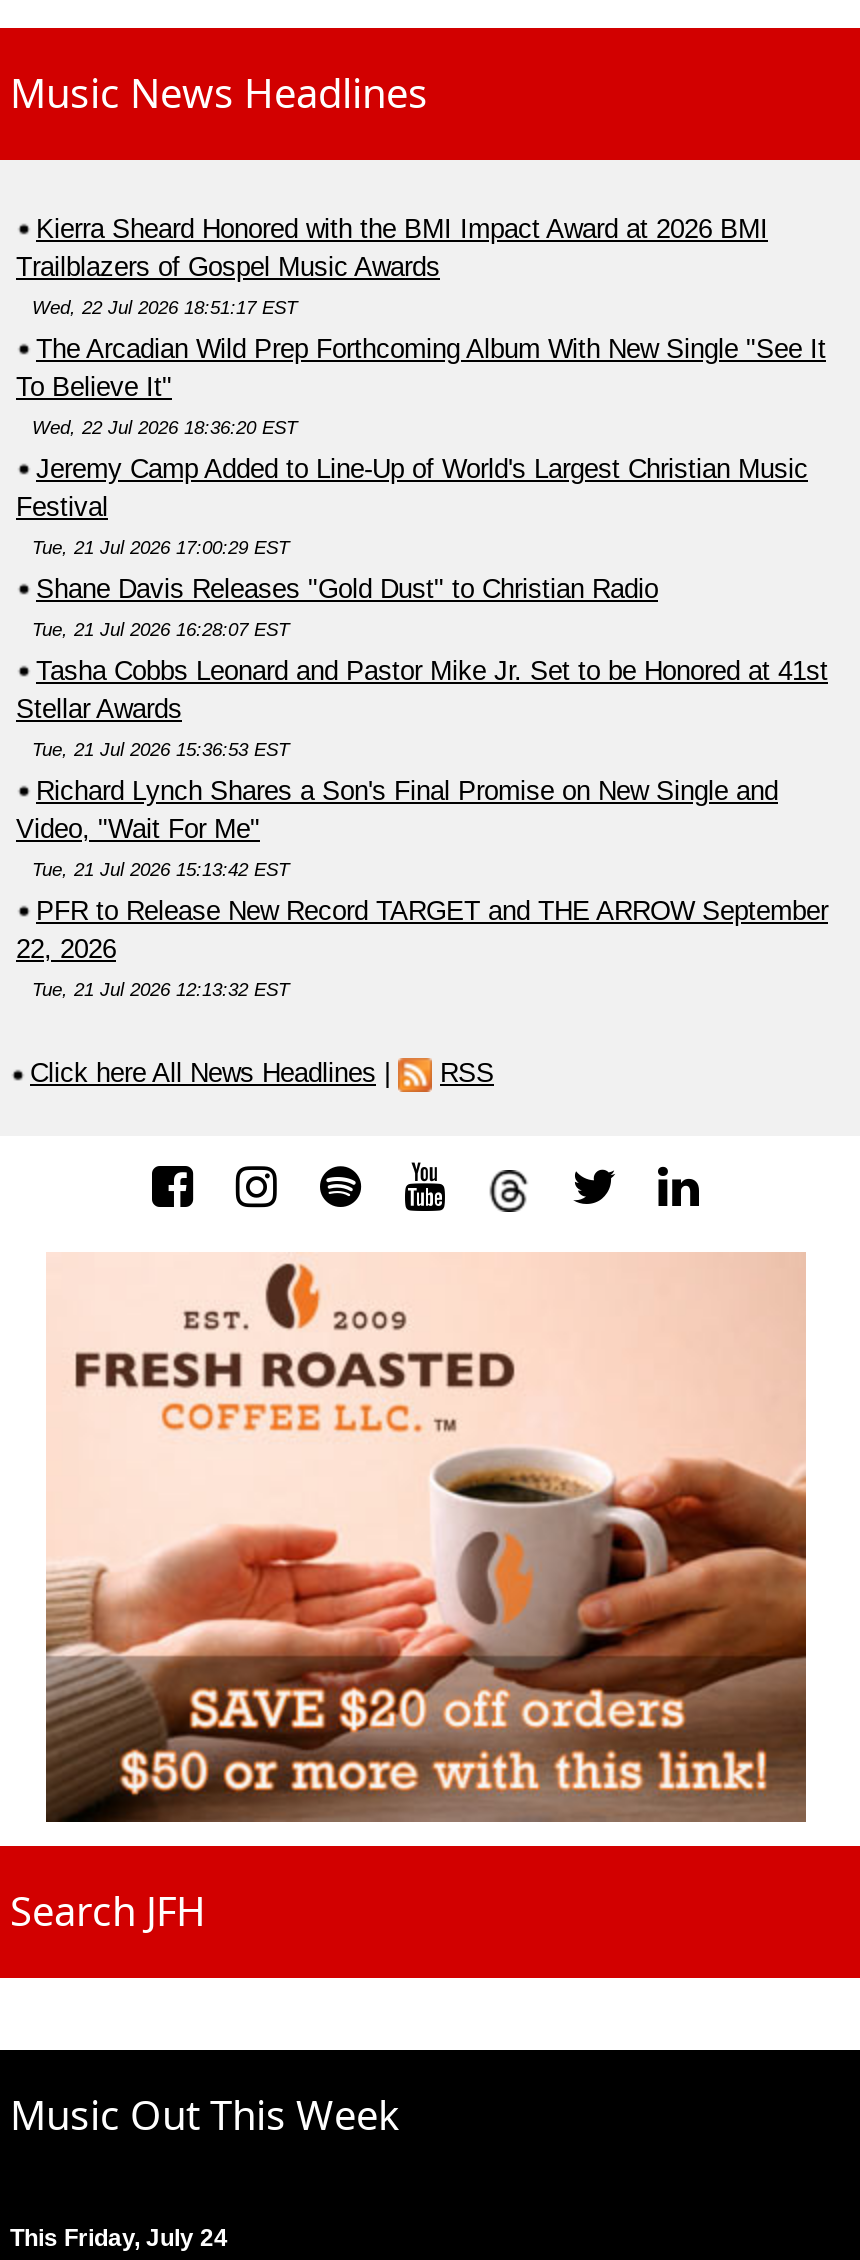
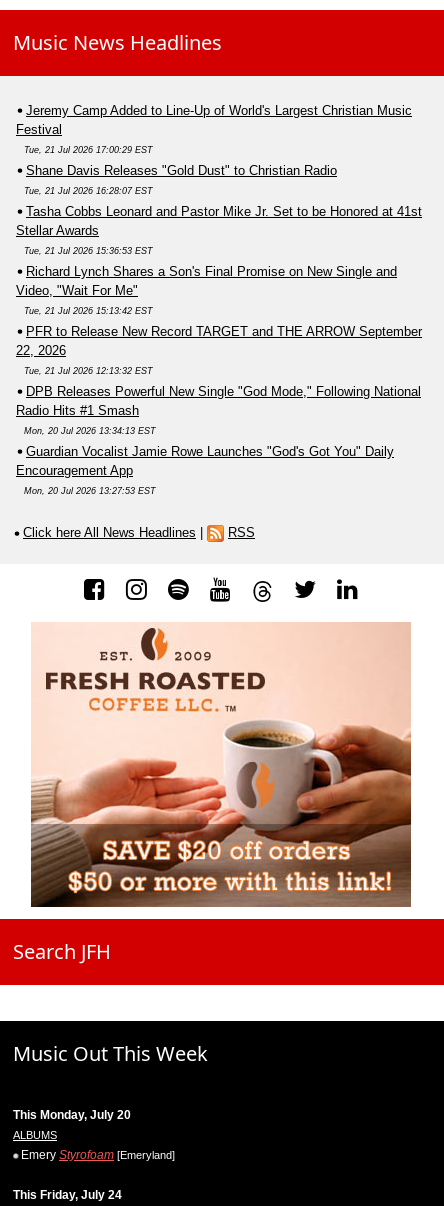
- Kierra Sheard Honored with the BMI Impact Award at 2026 BMI
- Trailblazers of Gospel Music Awards
- Wed, 22 Jul 2026 18:51:17 EST
- The Arcadian Wild Prep Forthcoming Album With New Single "See It
- To Believe It"
- Wed, 22 Jul 2026 18:36:20 EST

moved up: Jeremy Camp Added to Line-Up of World's Largest Christian Music | Festival | Tue, 21 Jul 2026 17:00:29 EST | ... | 22, 2026 | Tue, 21 Jul 2026 12:13:32 EST

+ DPB Releases Powerful New Single "God Mode," Following National
+ Radio Hits #1 Smash
+ Mon, 20 Jul 2026 13:34:13 EST
+ Guardian Vocalist Jamie Rowe Launches "God's Got You" Daily
+ Encouragement App
+ Mon, 20 Jul 2026 13:27:53 EST

+ This Monday, July 20
+ ALBUMS
+ Emery Styrofoam [Emeryland]
